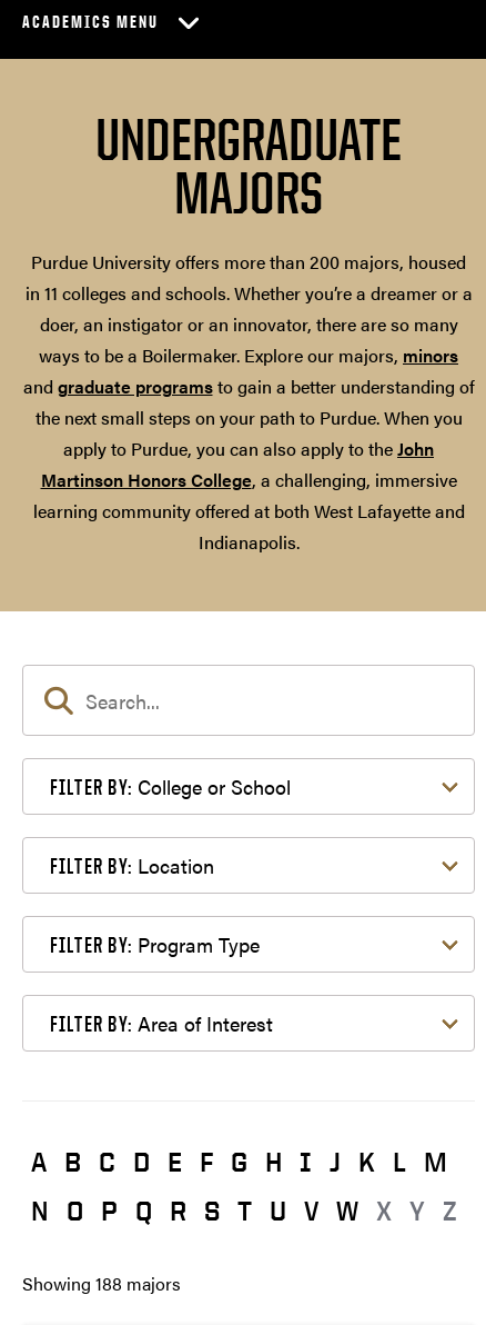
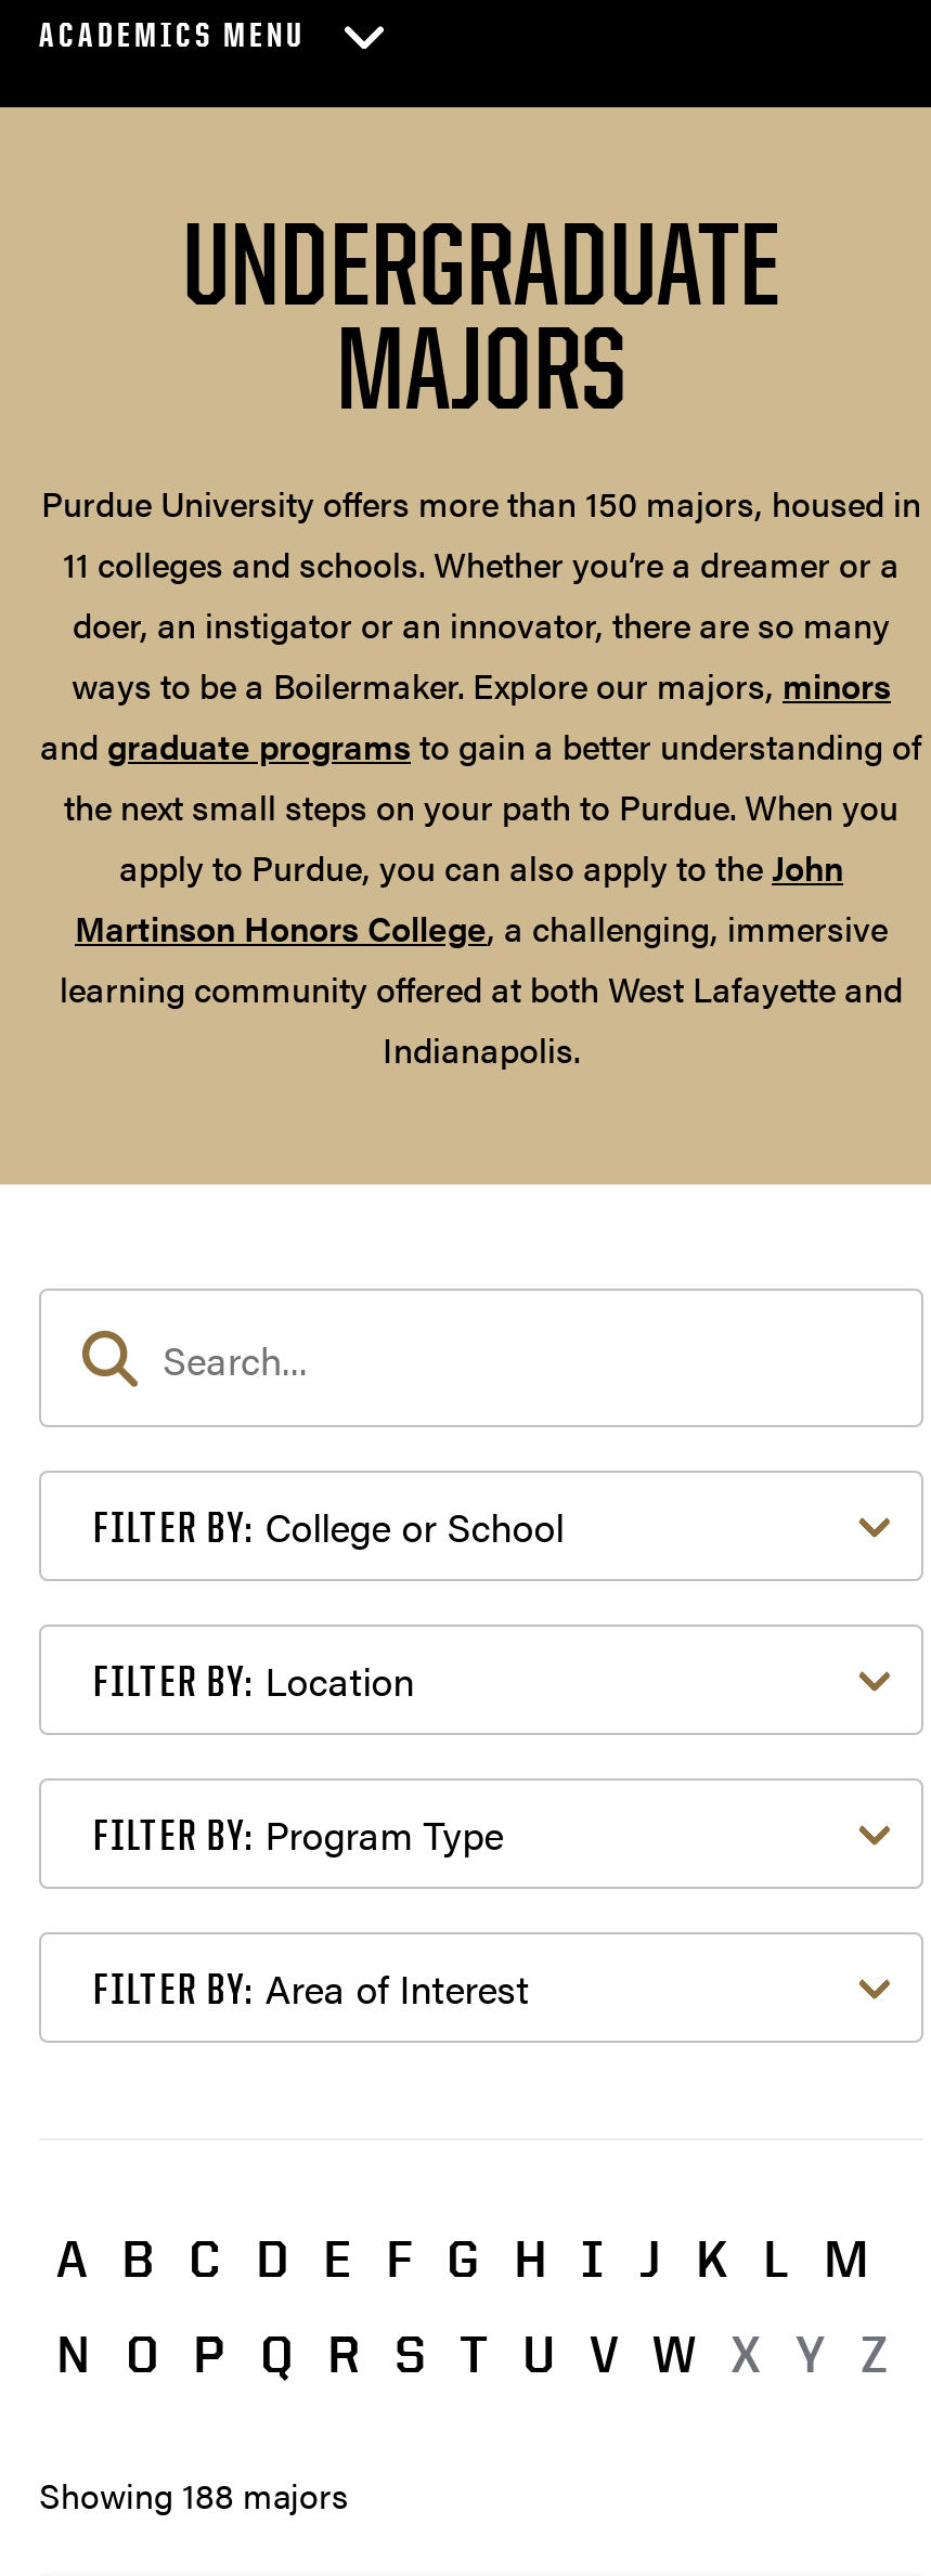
- Purdue University offers more than 200 majors, housed
- in 11 colleges and schools. Whether you’re a dreamer or a
+ Purdue University offers more than 150 majors, housed in
+ 11 colleges and schools. Whether you’re a dreamer or a
